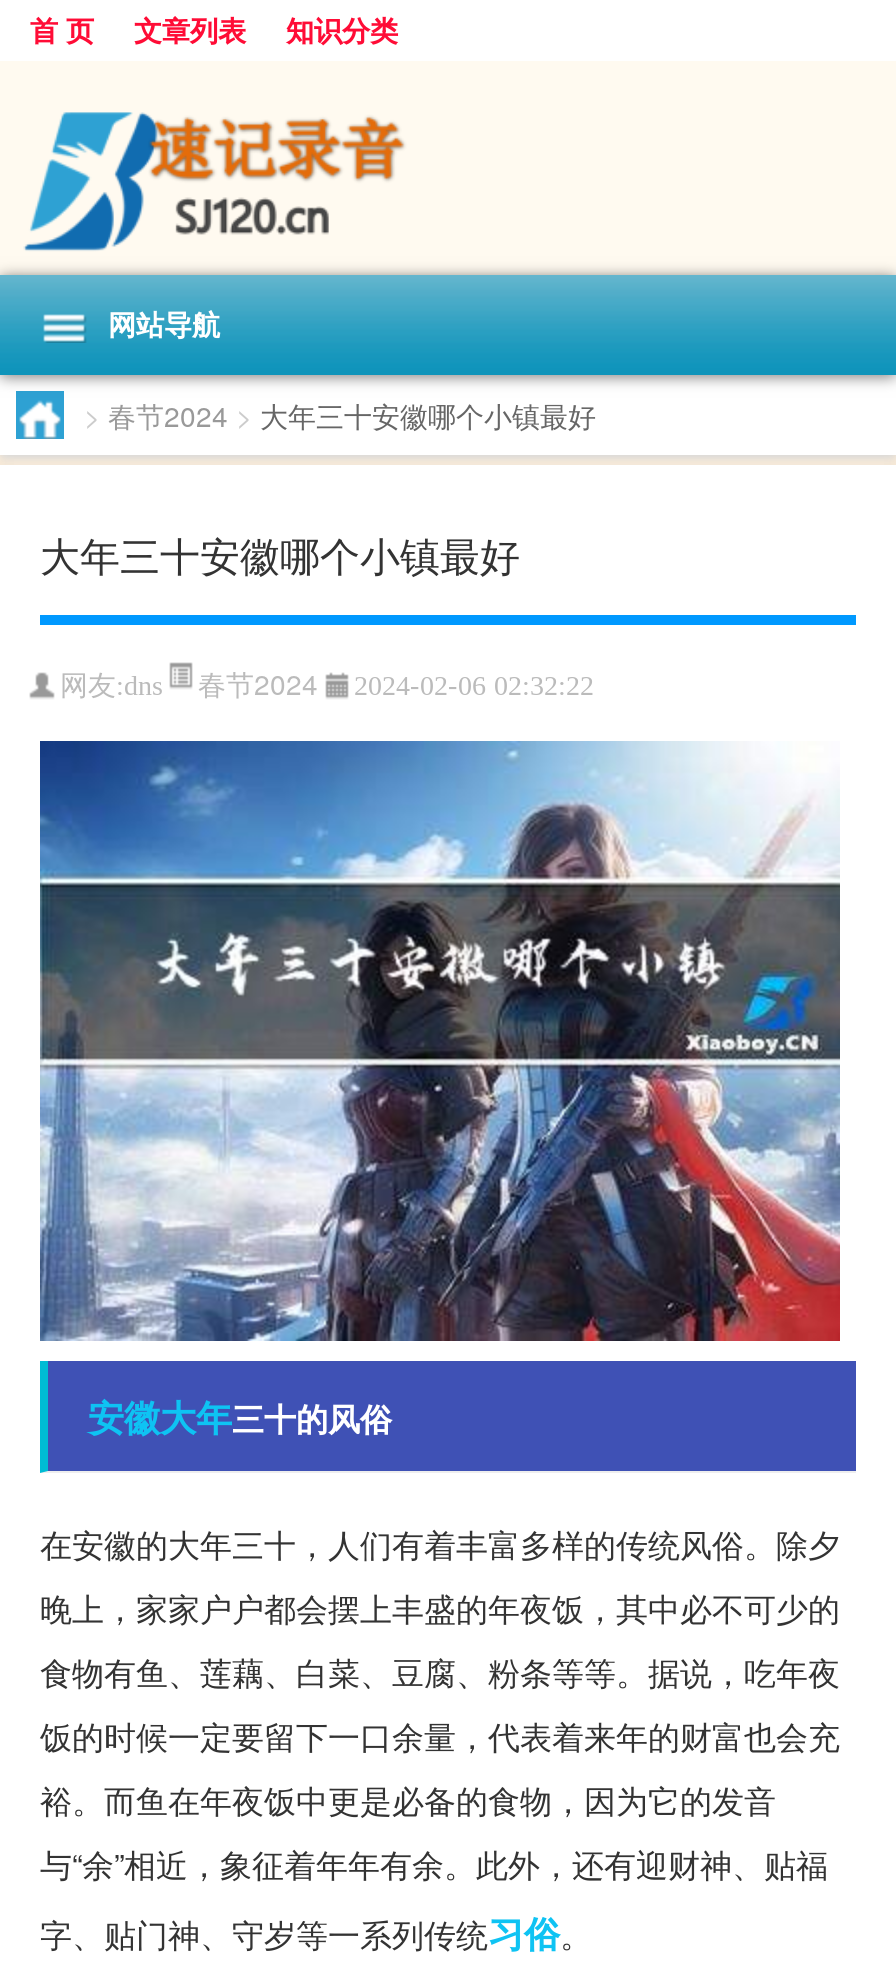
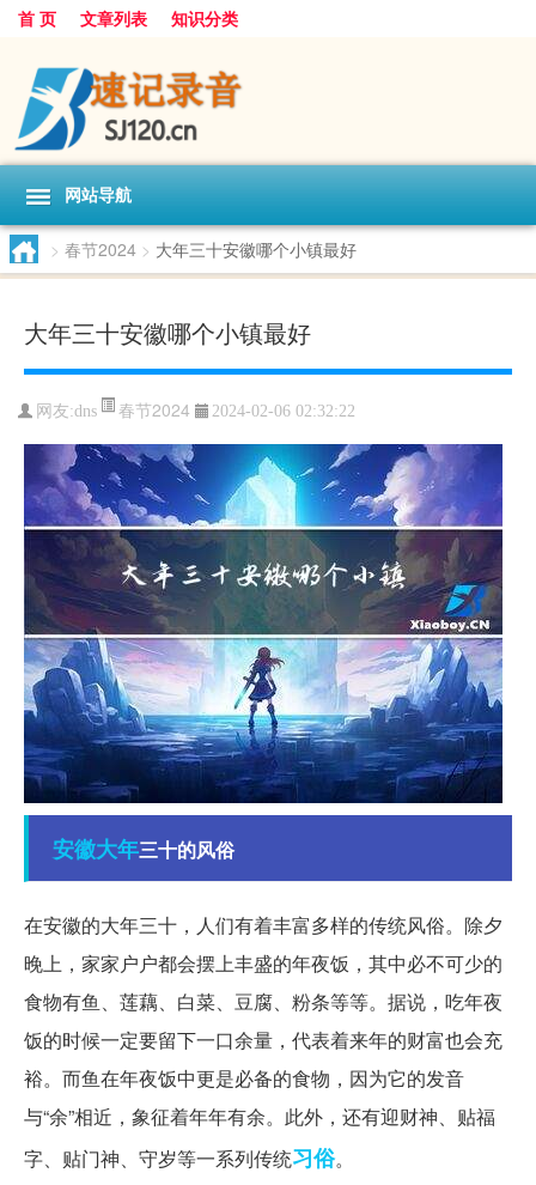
- [image]
+ [image]
